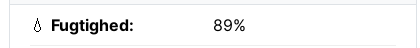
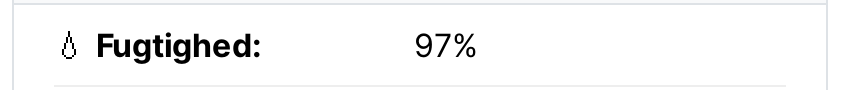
- 89%
+ 97%
